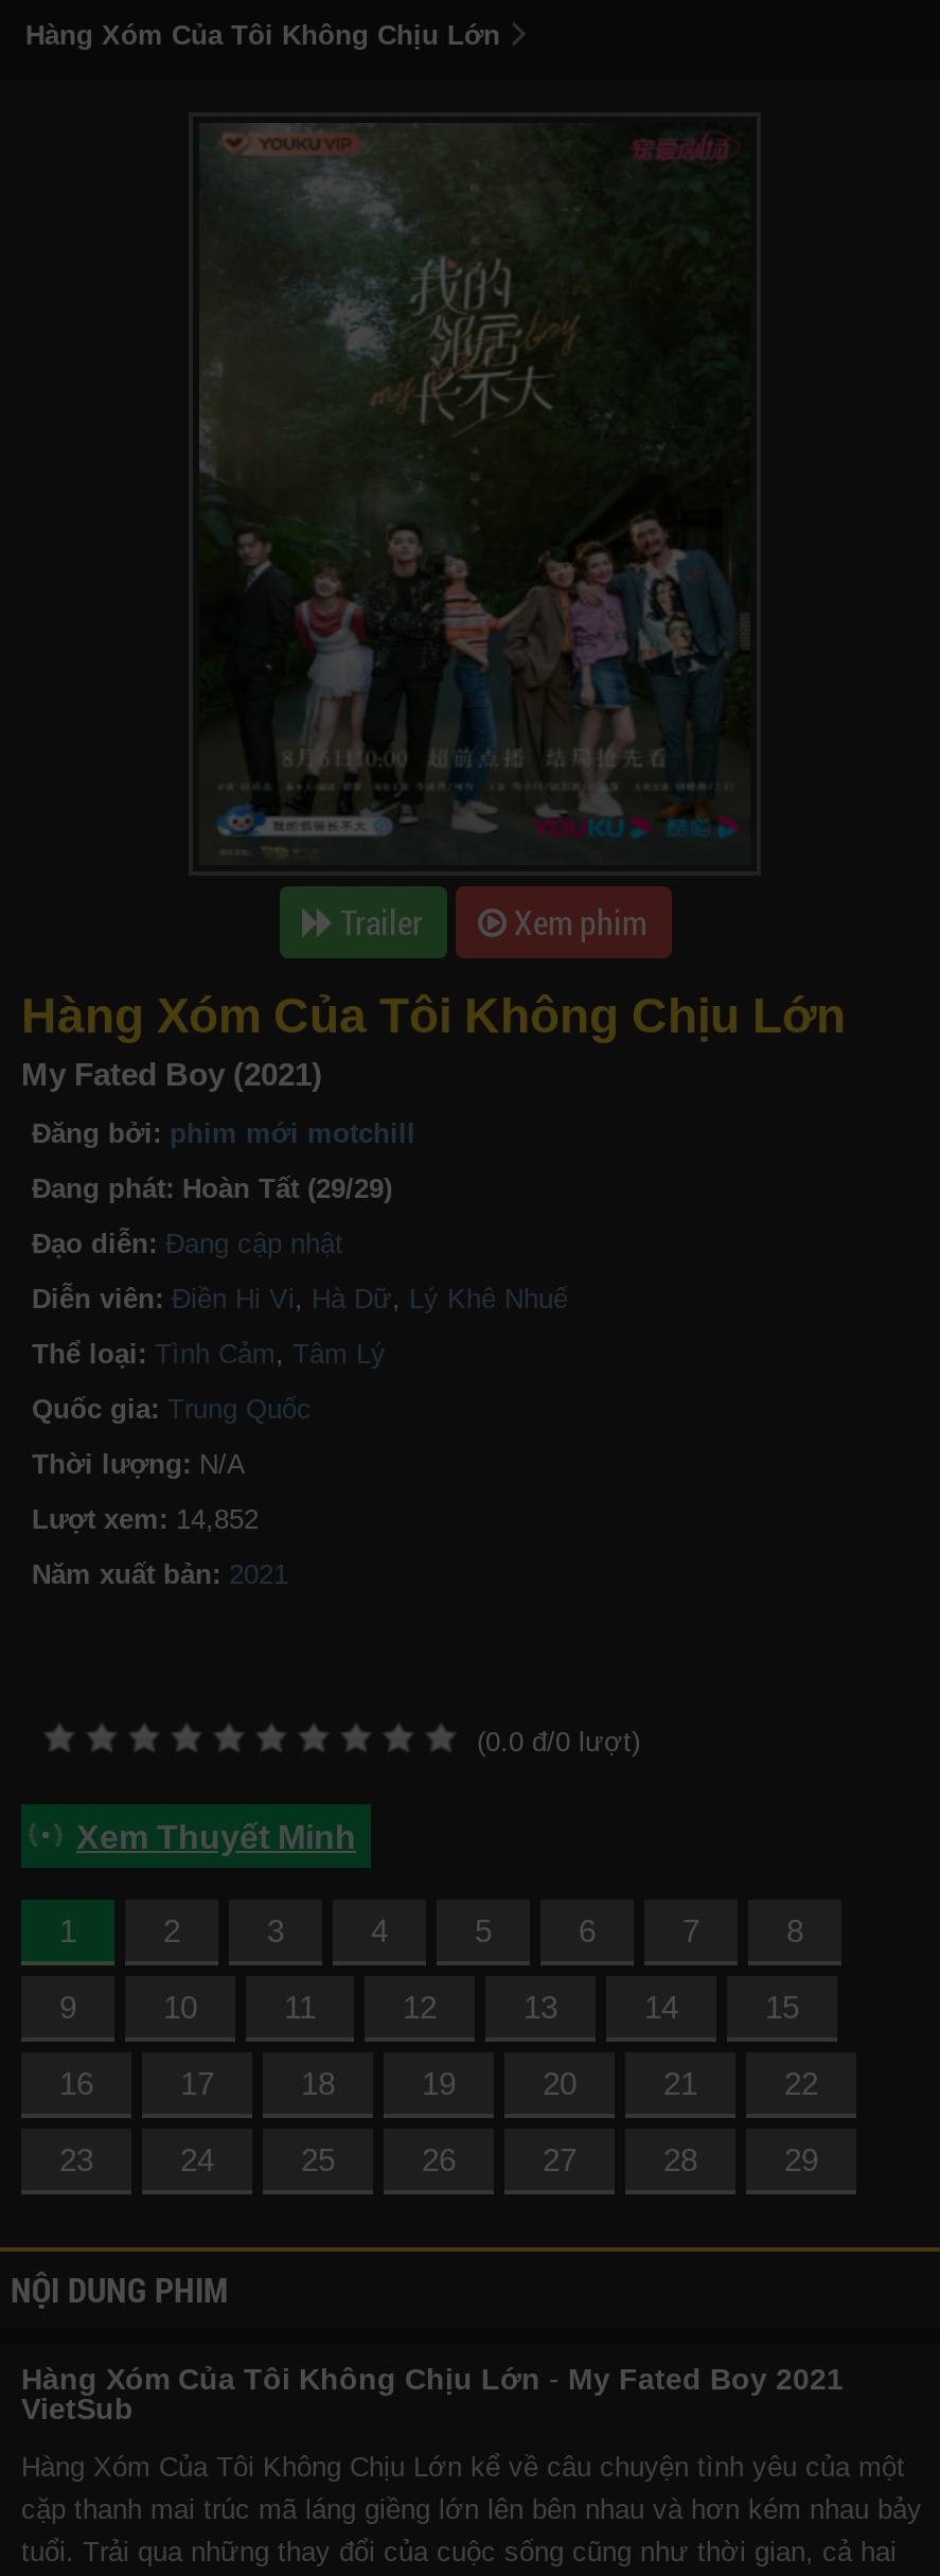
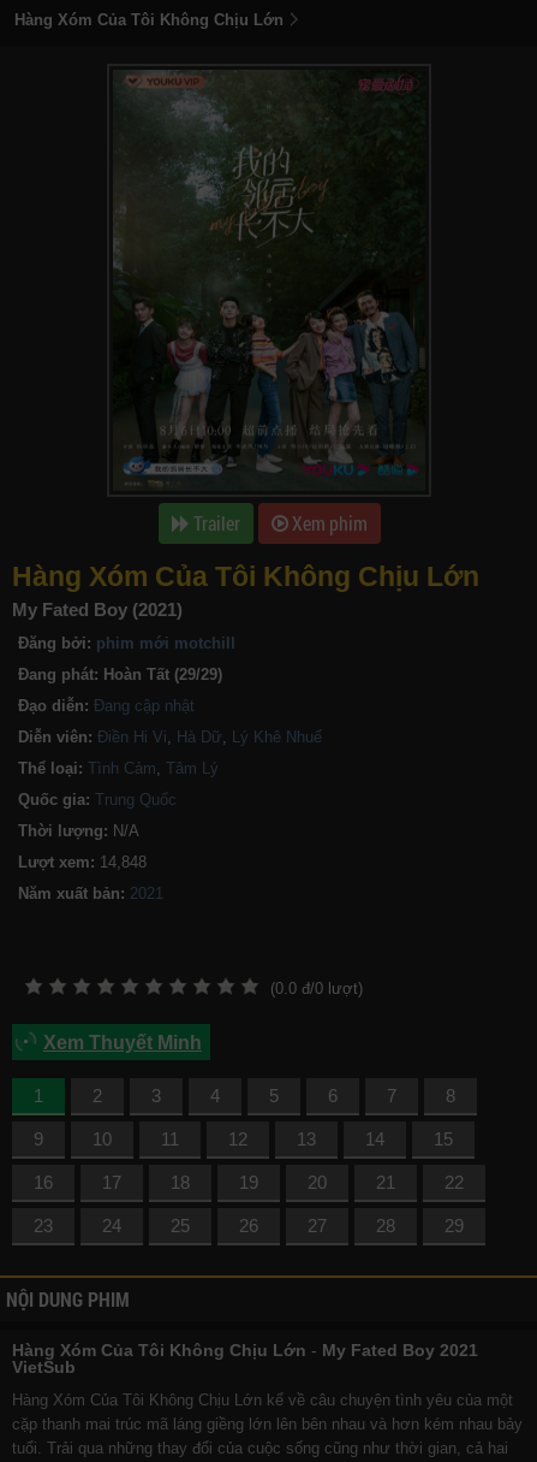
- Lượt xem: 14,852
+ Lượt xem: 14,848
